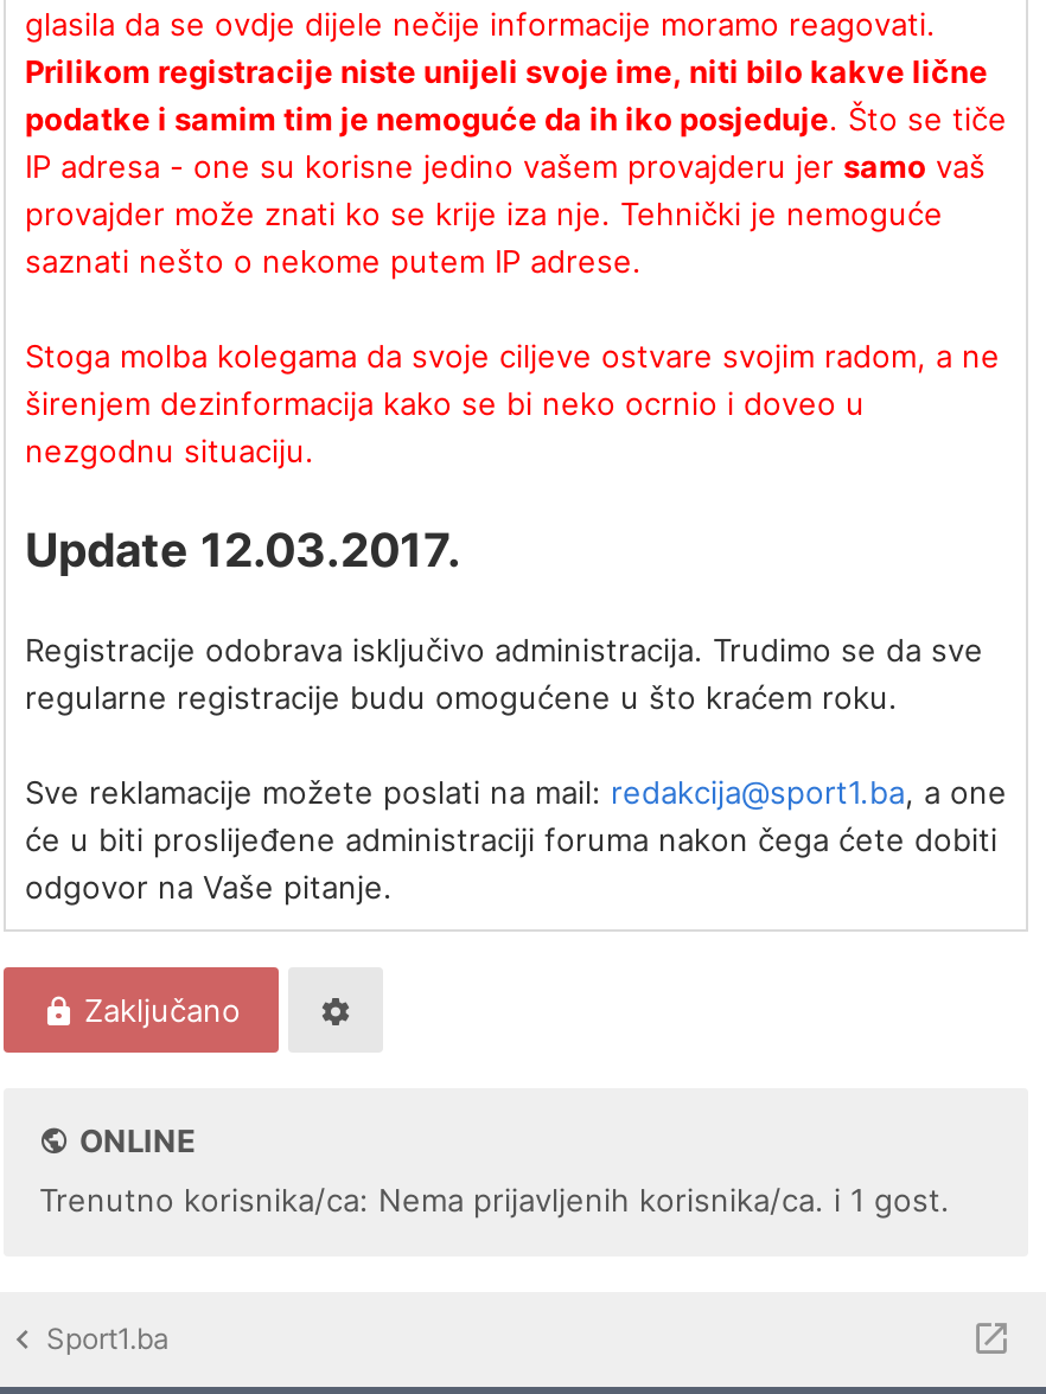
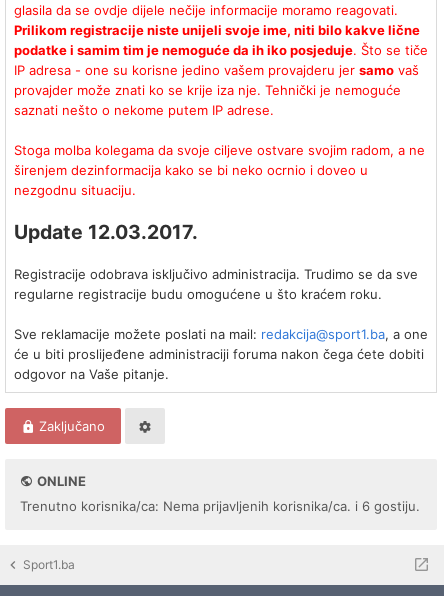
- Trenutno korisnika/ca: Nema prijavljenih korisnika/ca. i 1 gost.
+ Trenutno korisnika/ca: Nema prijavljenih korisnika/ca. i 6 gostiju.
